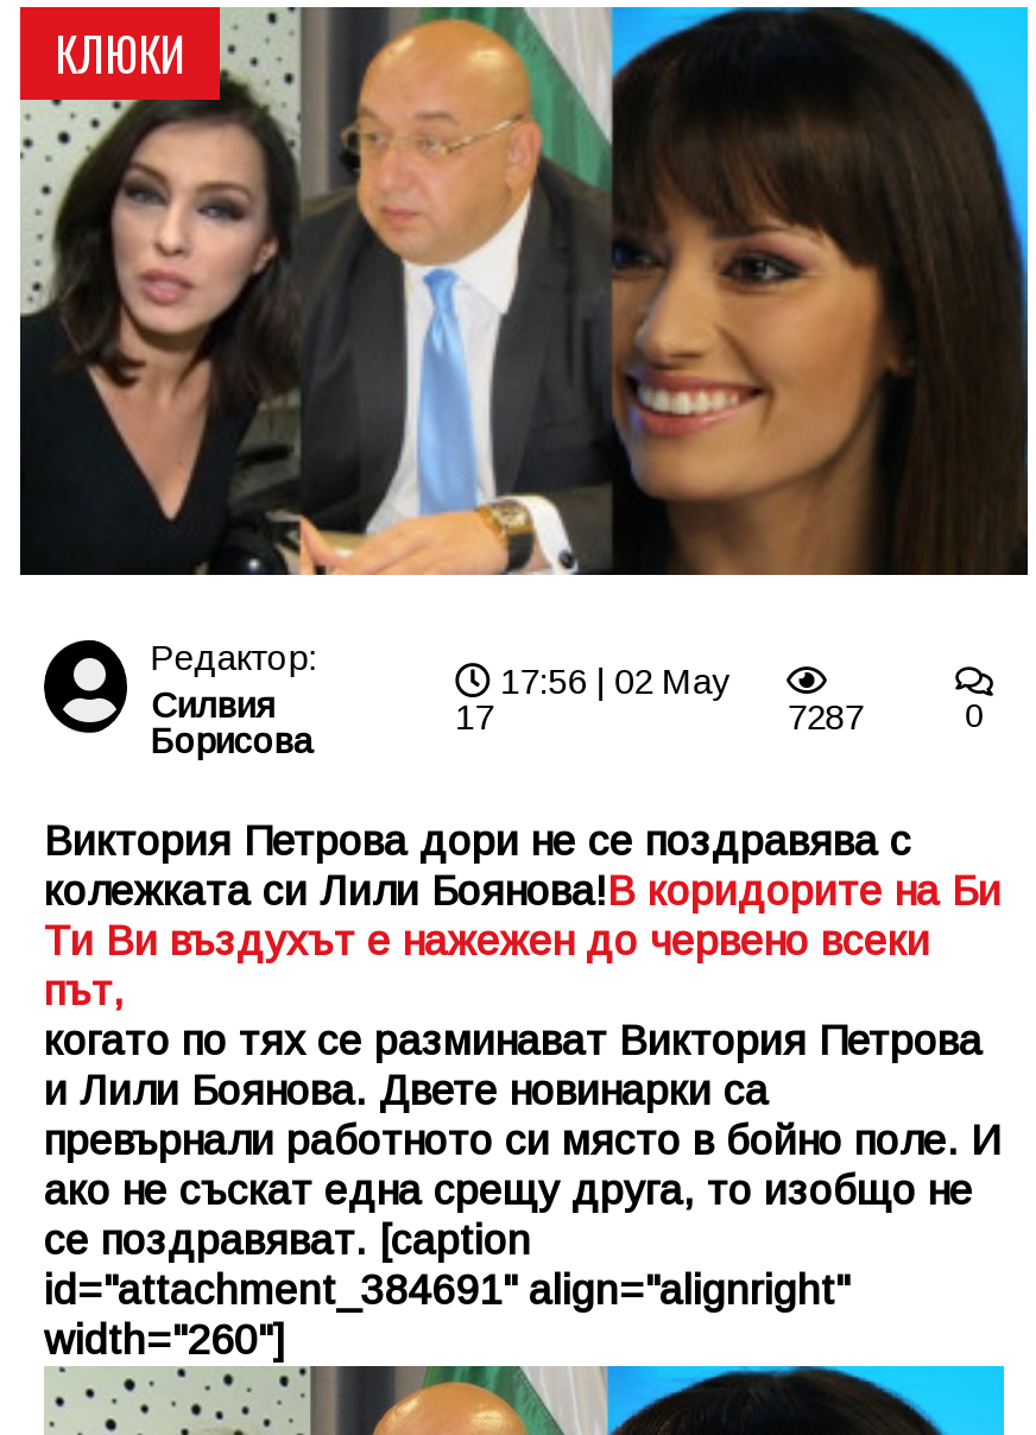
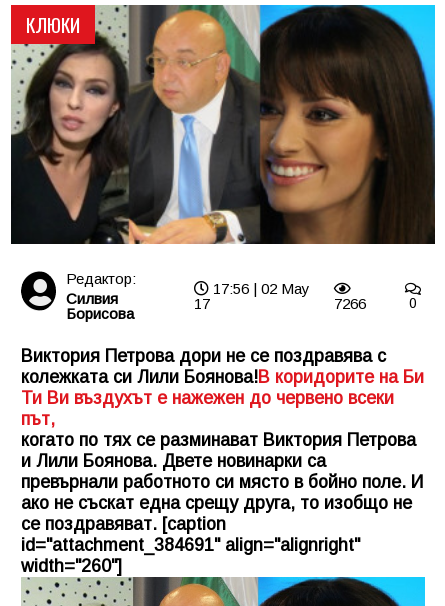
- 7287
+ 7266
